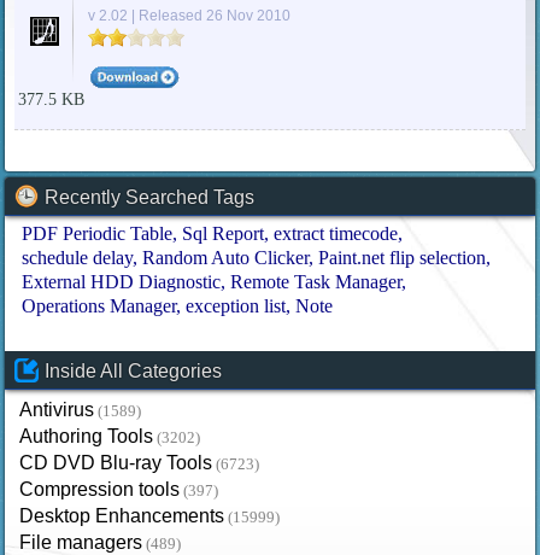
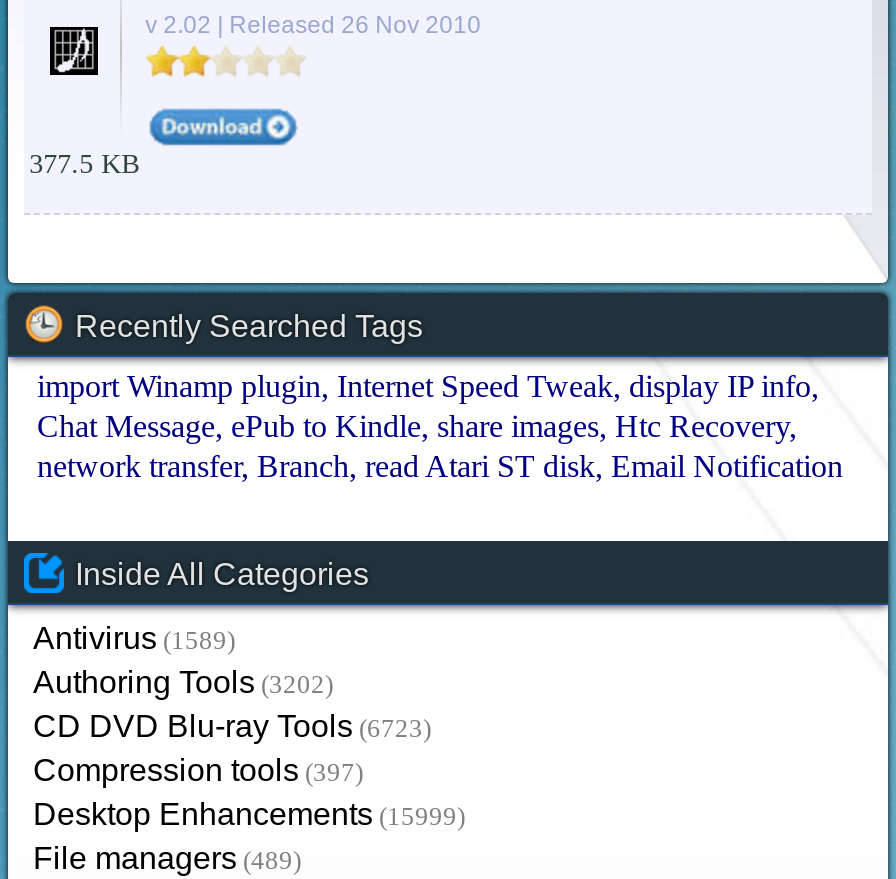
- PDF Periodic Table Sql Report extract timecode
- schedule delay Random Auto Clicker Paint.net flip selection
- External HDD Diagnostic Remote Task Manager
- Operations Manager exception list Note
+ import Winamp plugin Internet Speed Tweak display IP info
+ Chat Message ePub to Kindle share images Htc Recovery
+ network transfer Branch read Atari ST disk Email Notification
